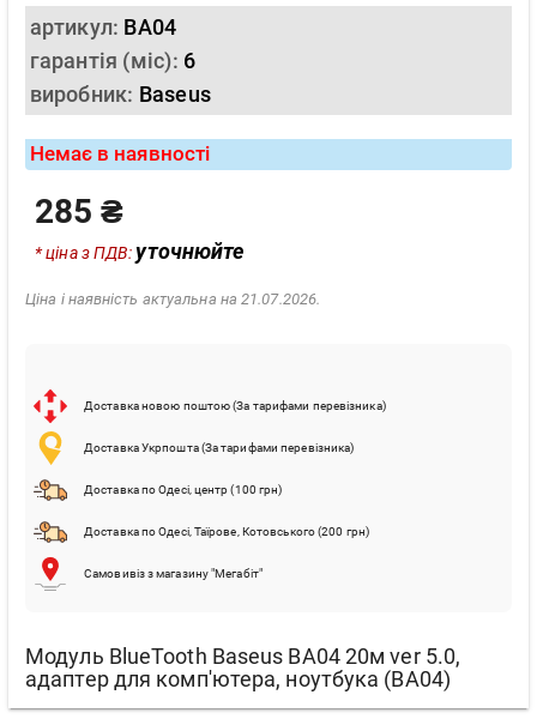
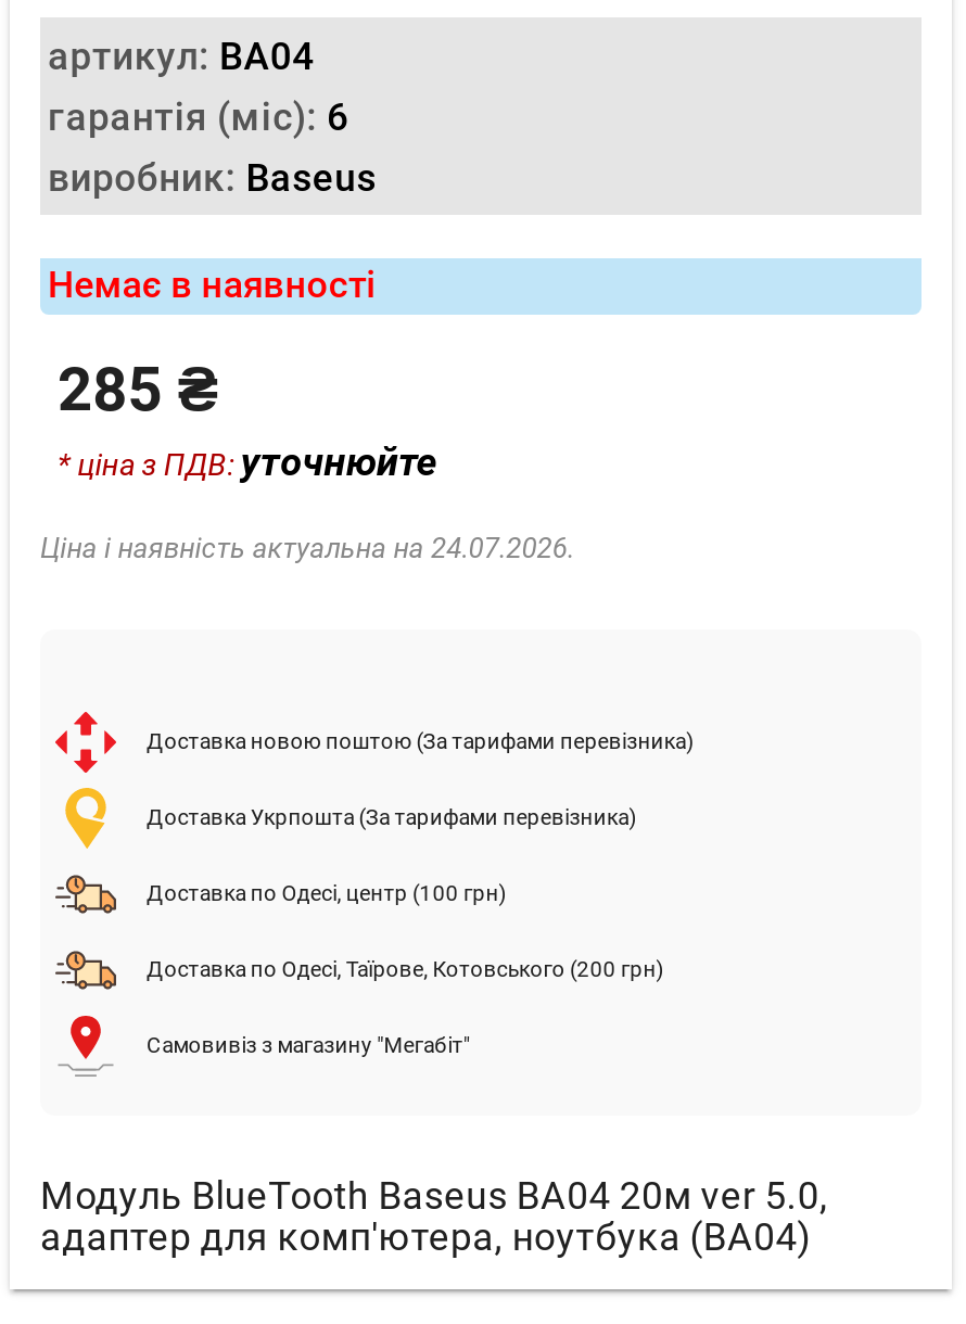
- Ціна і наявність актуальна на 21.07.2026.
+ Ціна і наявність актуальна на 24.07.2026.
